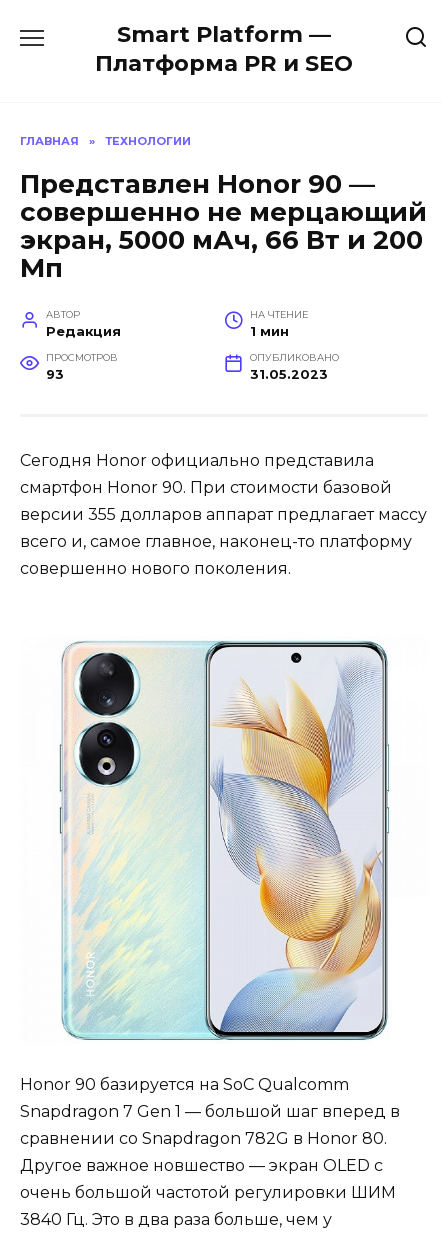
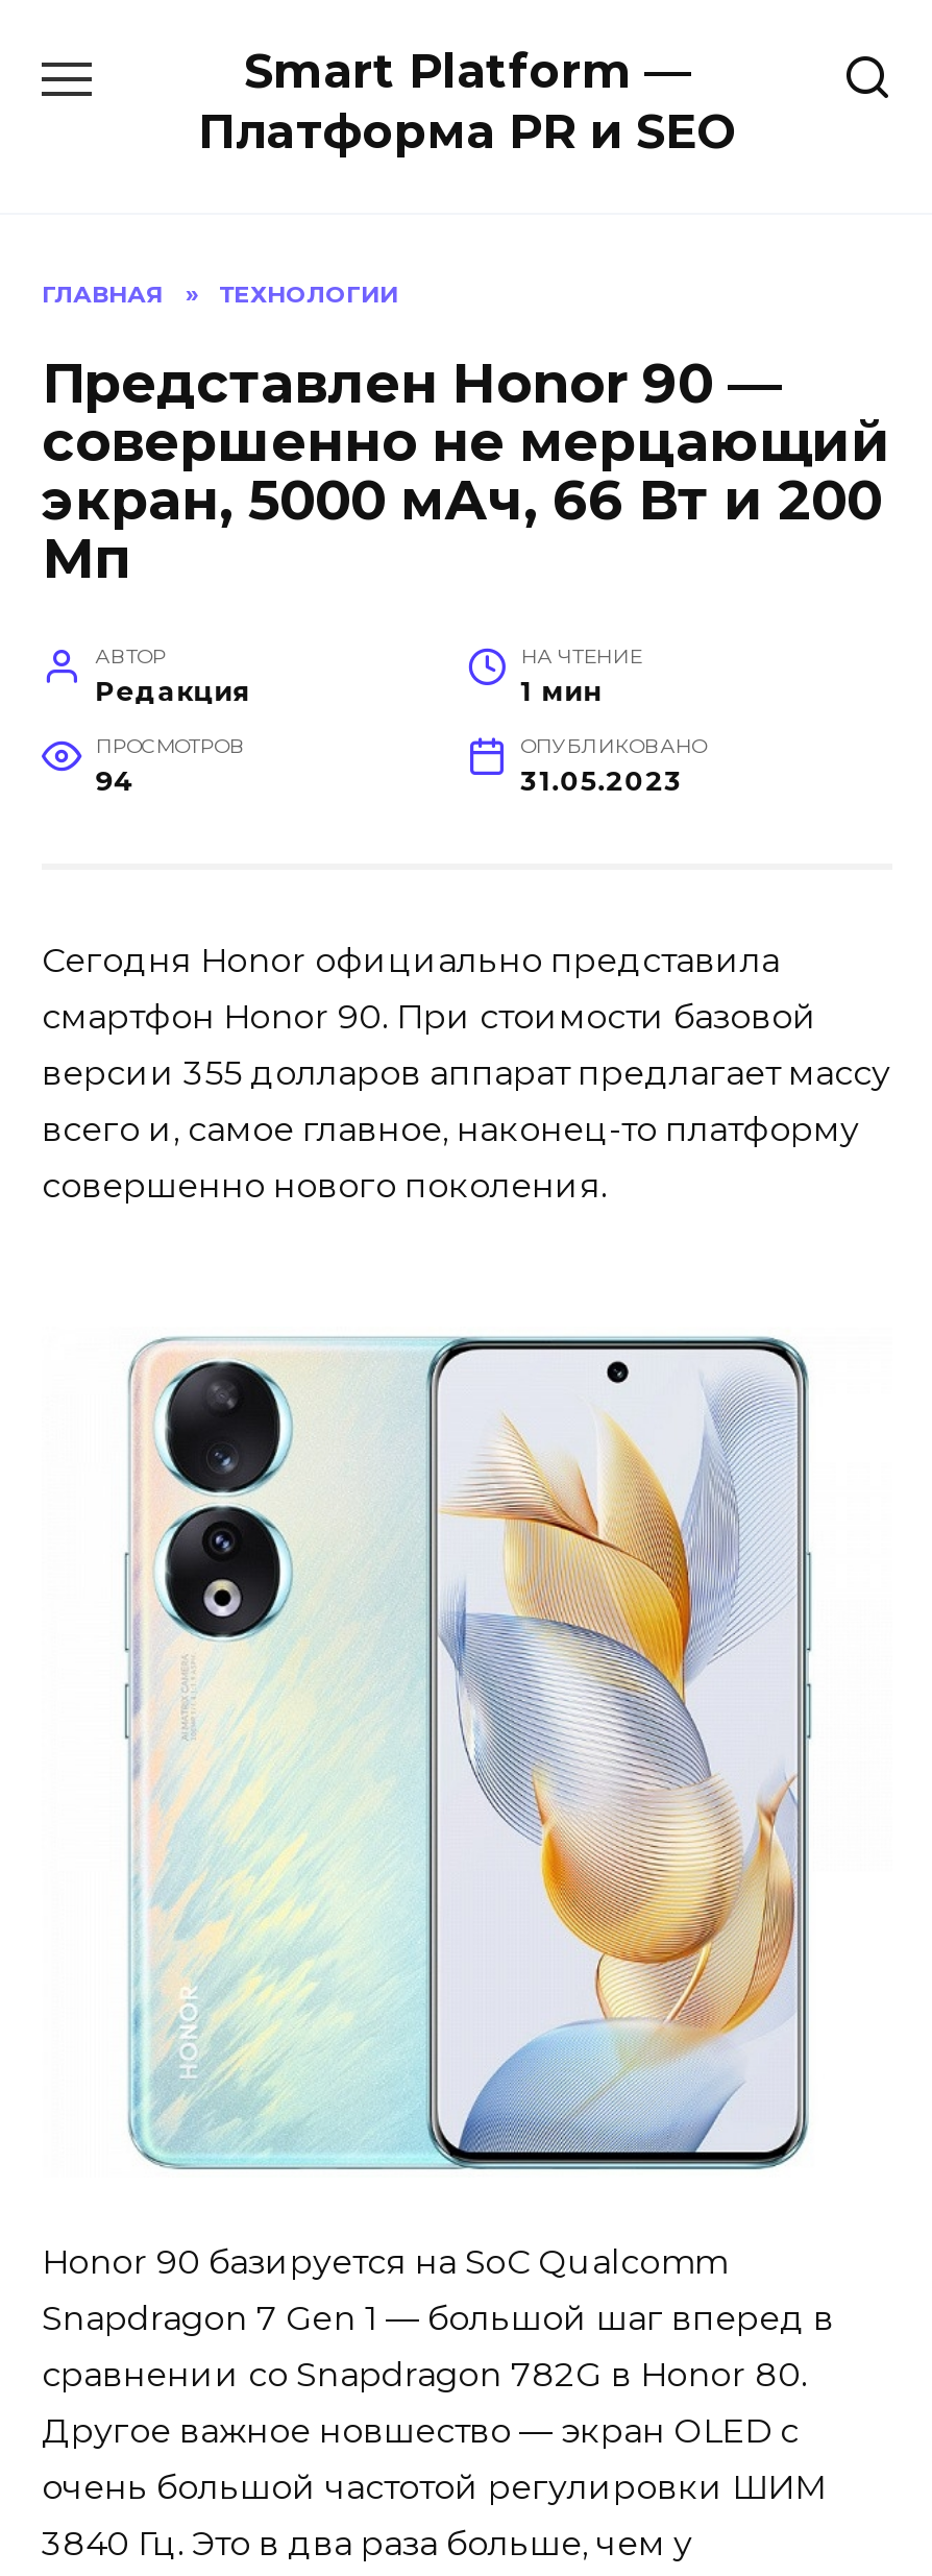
- 93
+ 94
